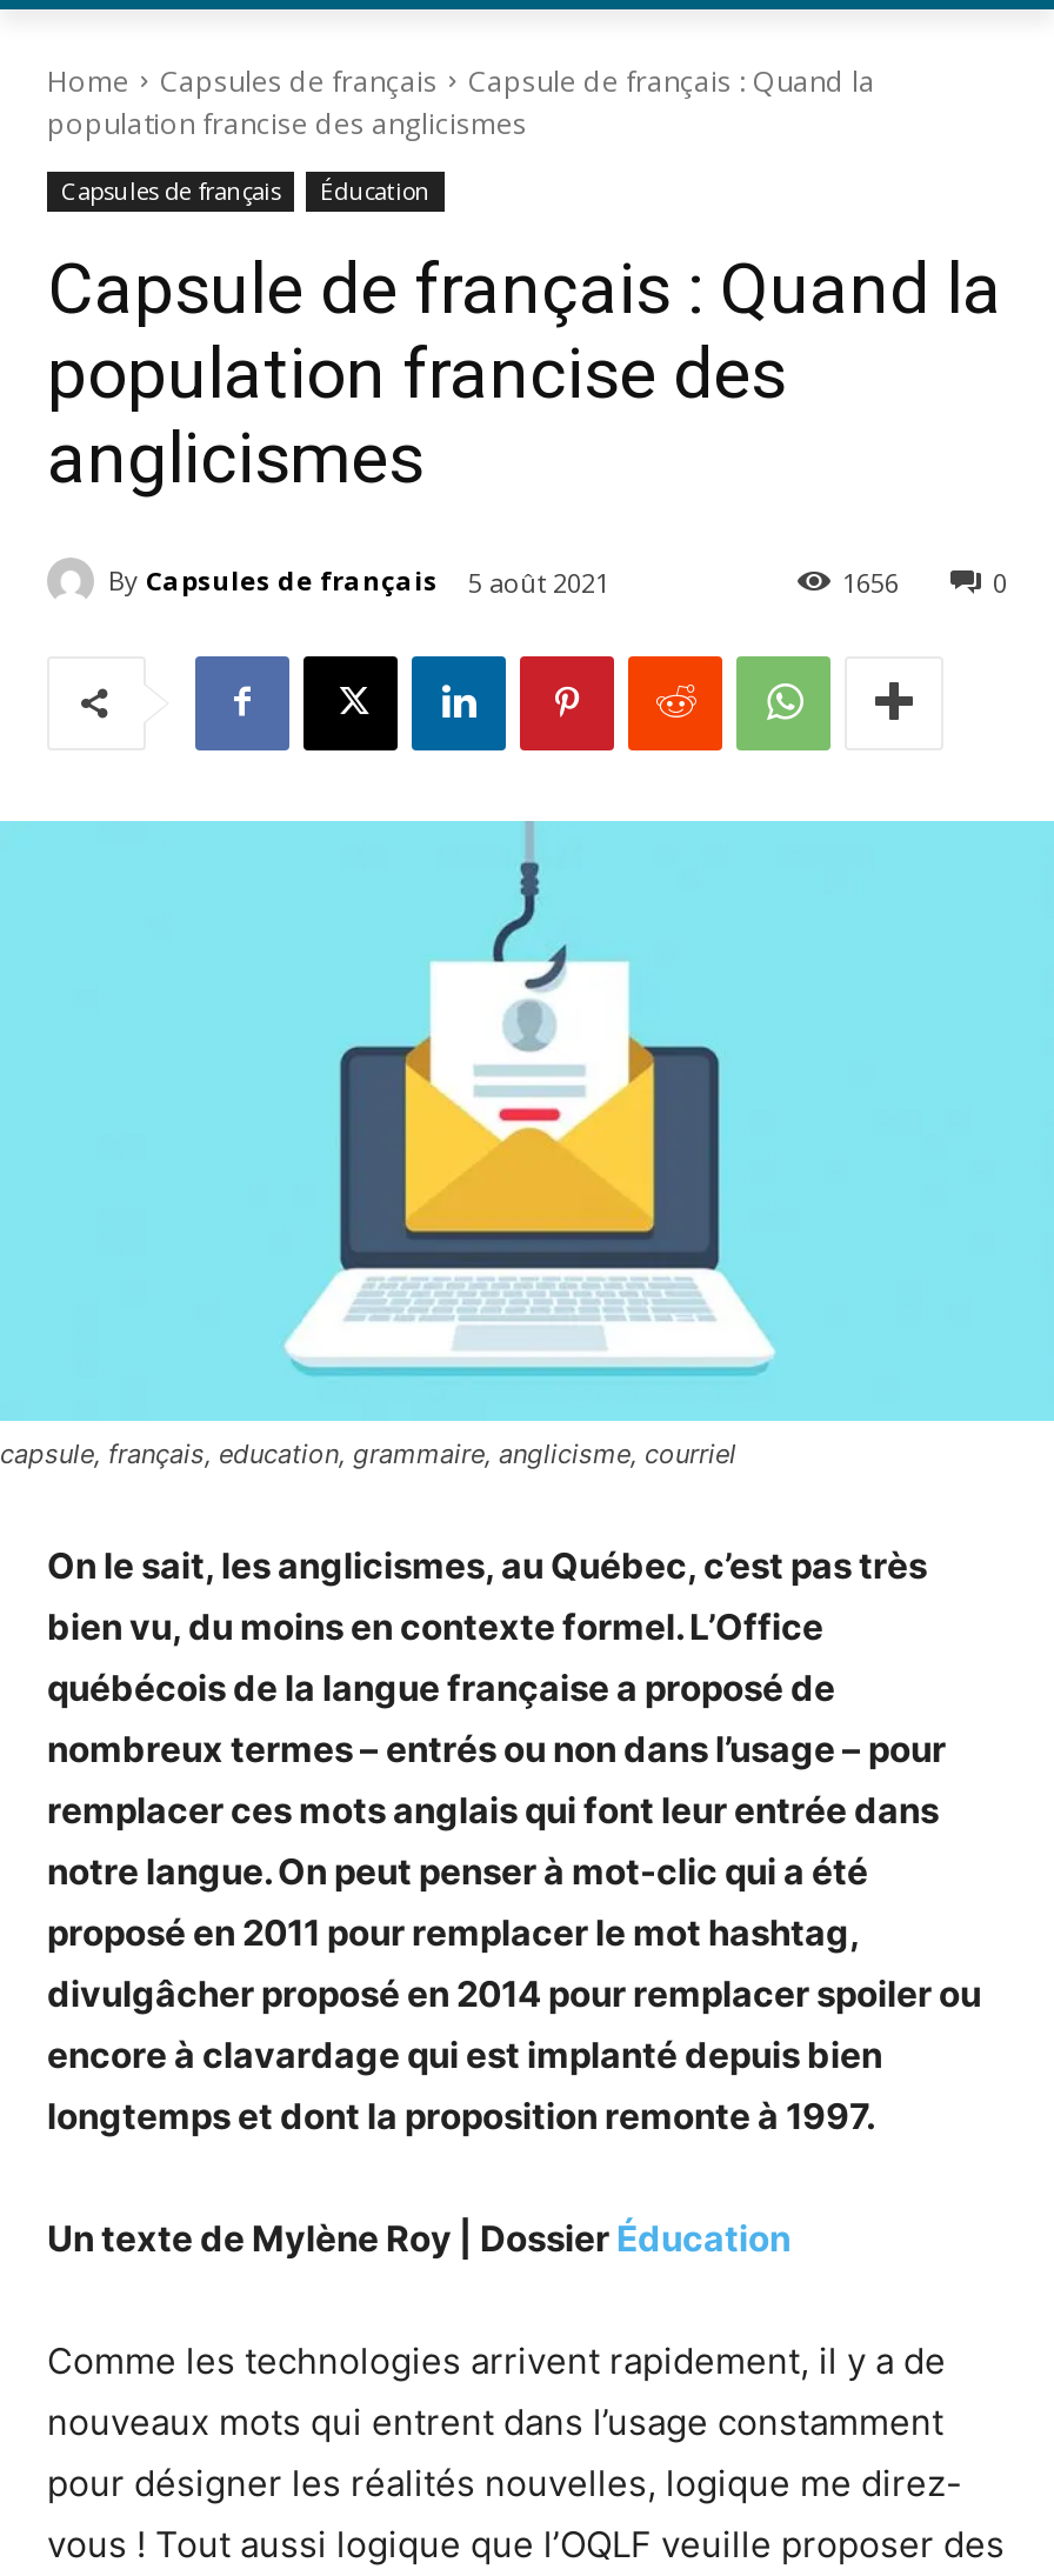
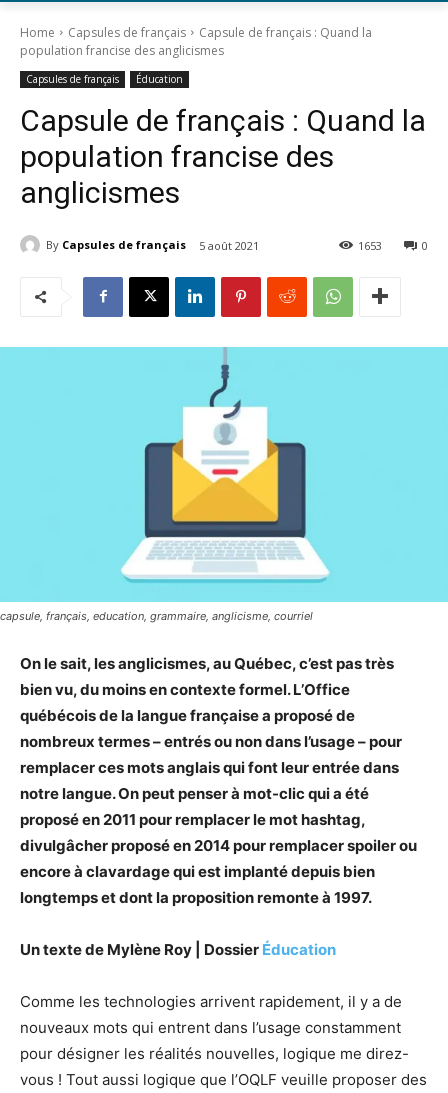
- 1656
+ 1653
